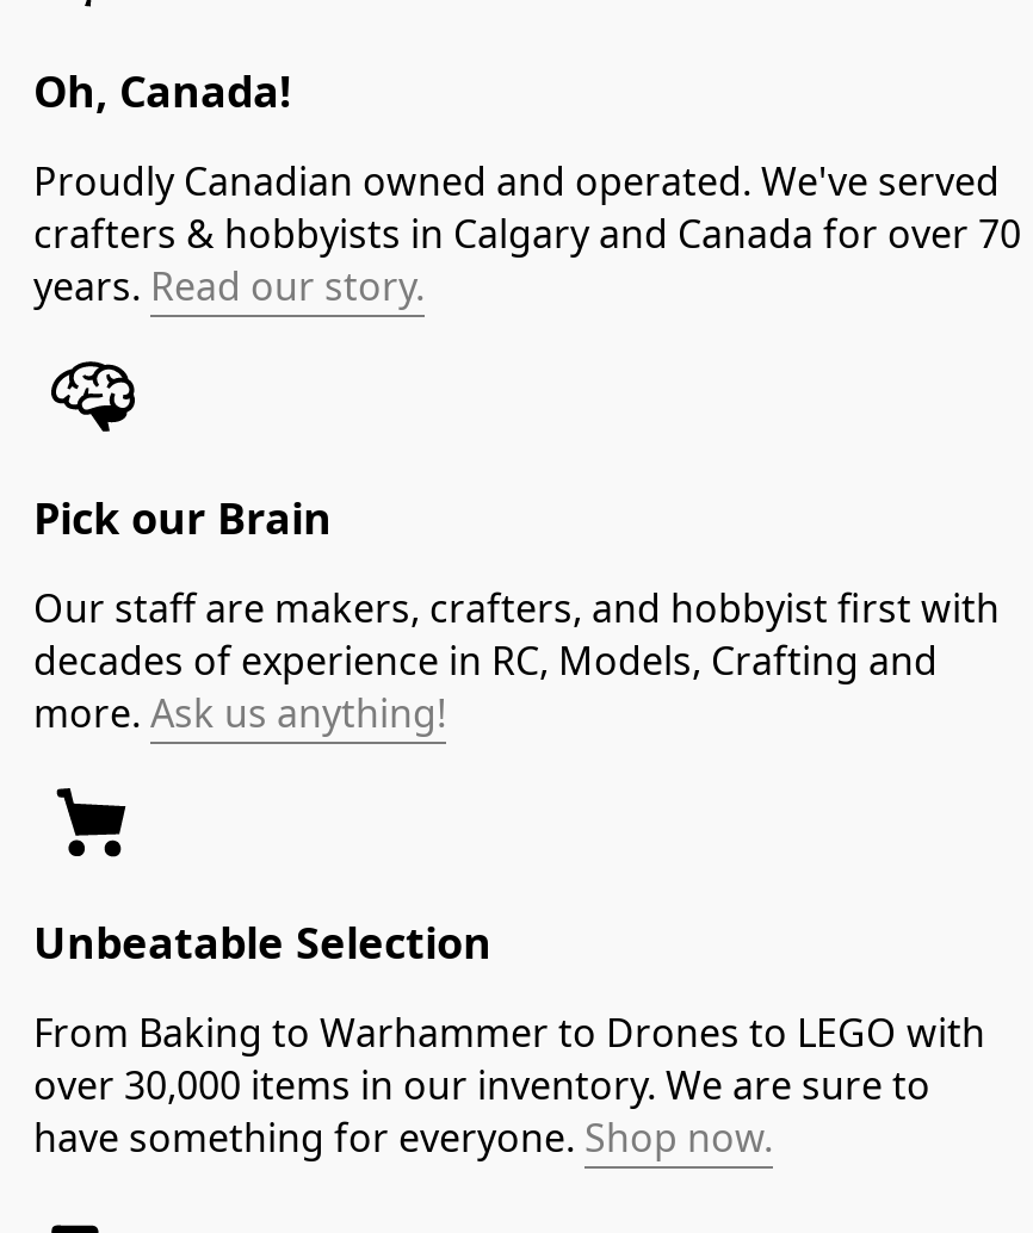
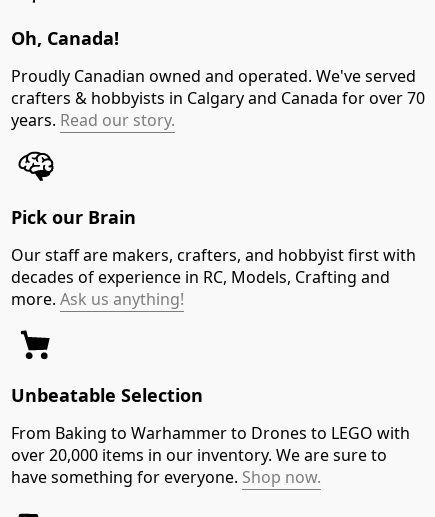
- over 30,000 items in our inventory. We are sure to
+ over 20,000 items in our inventory. We are sure to
